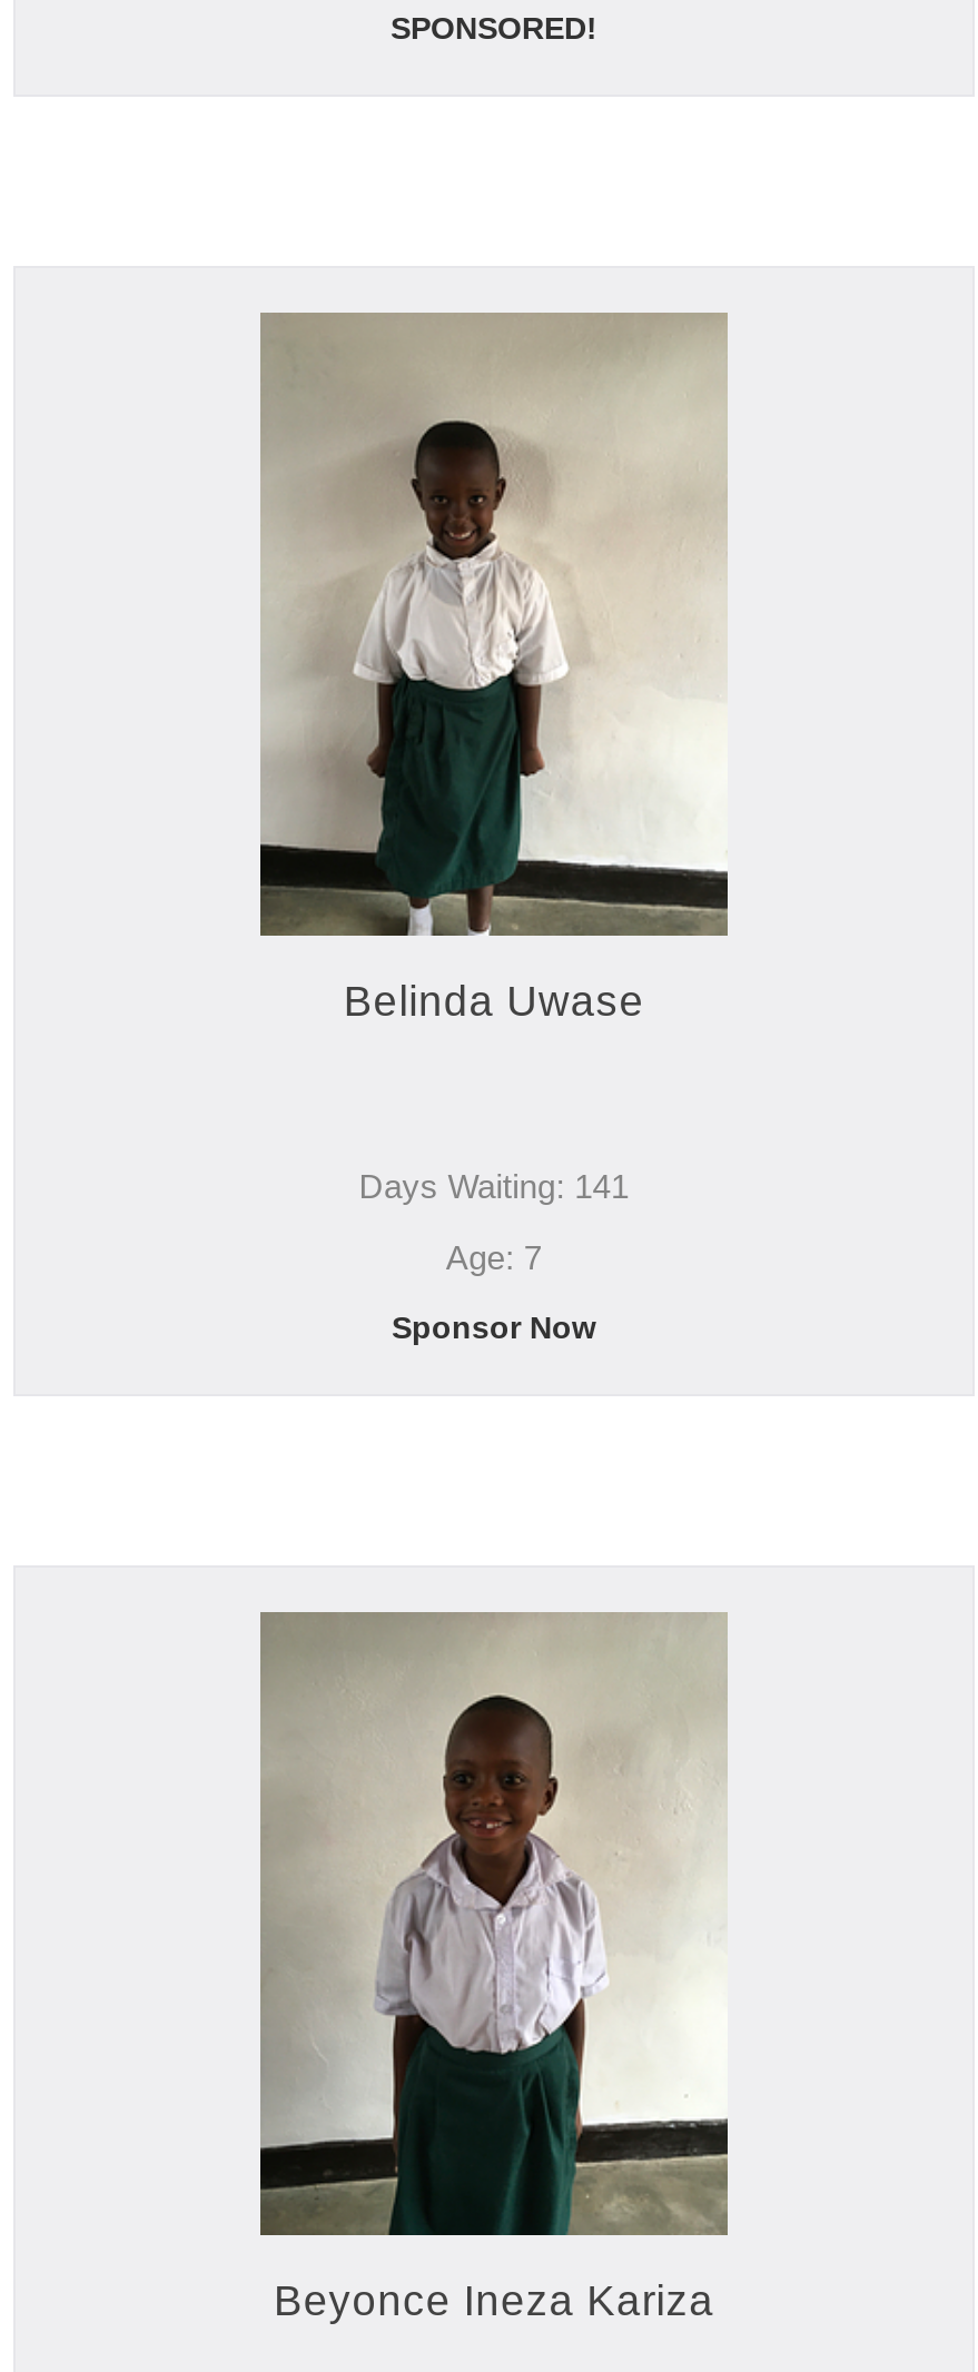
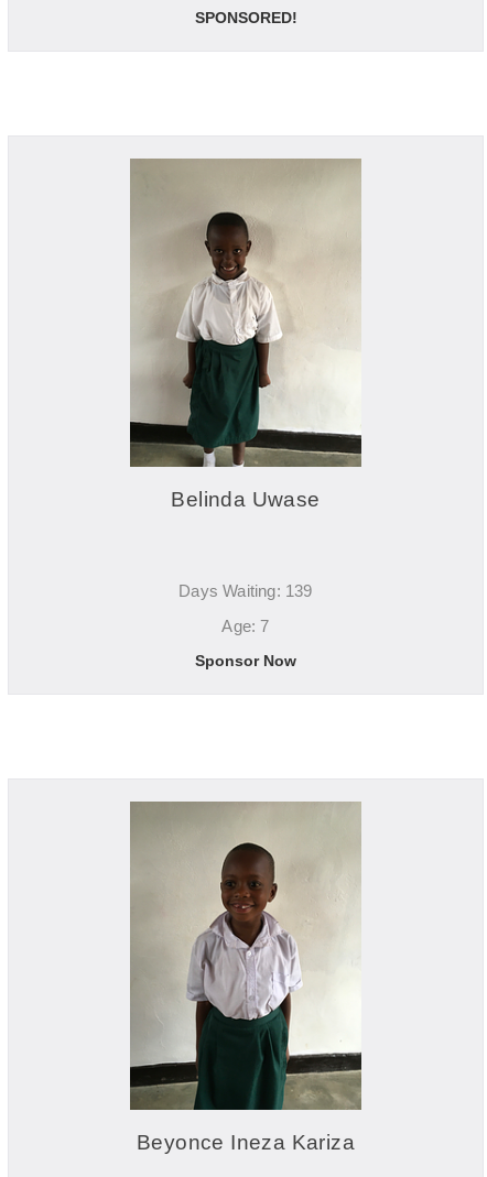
- Days Waiting: 141
+ Days Waiting: 139
